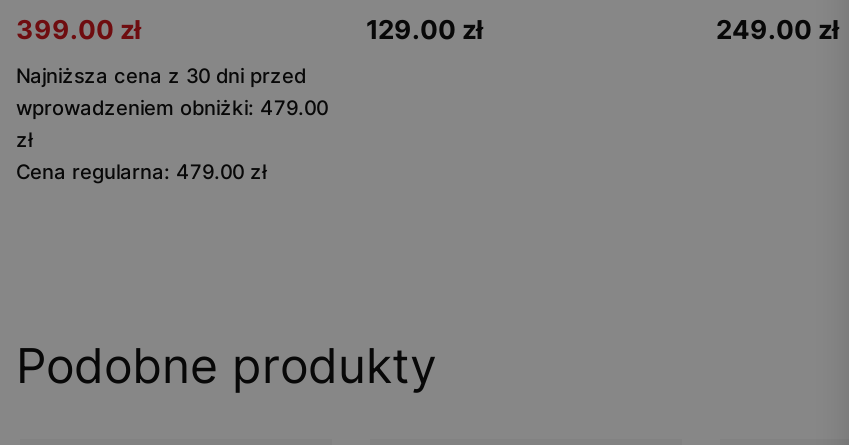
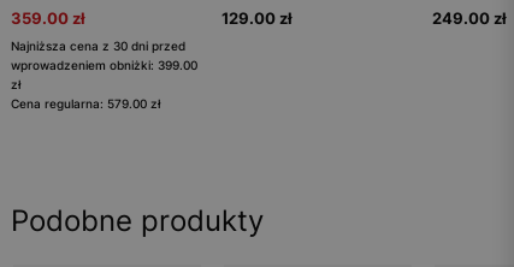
- 399.00 zł
+ 359.00 zł

- wprowadzeniem obniżki: 479.00
+ wprowadzeniem obniżki: 399.00

- Cena regularna: 479.00 zł
+ Cena regularna: 579.00 zł
